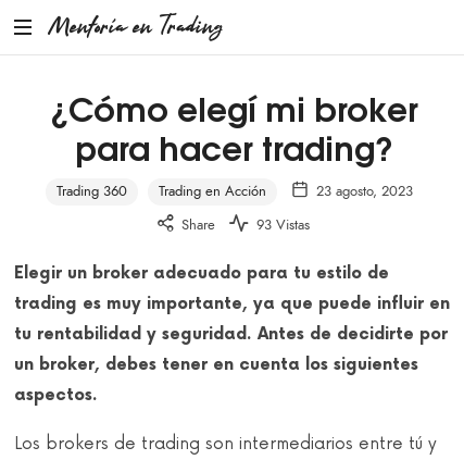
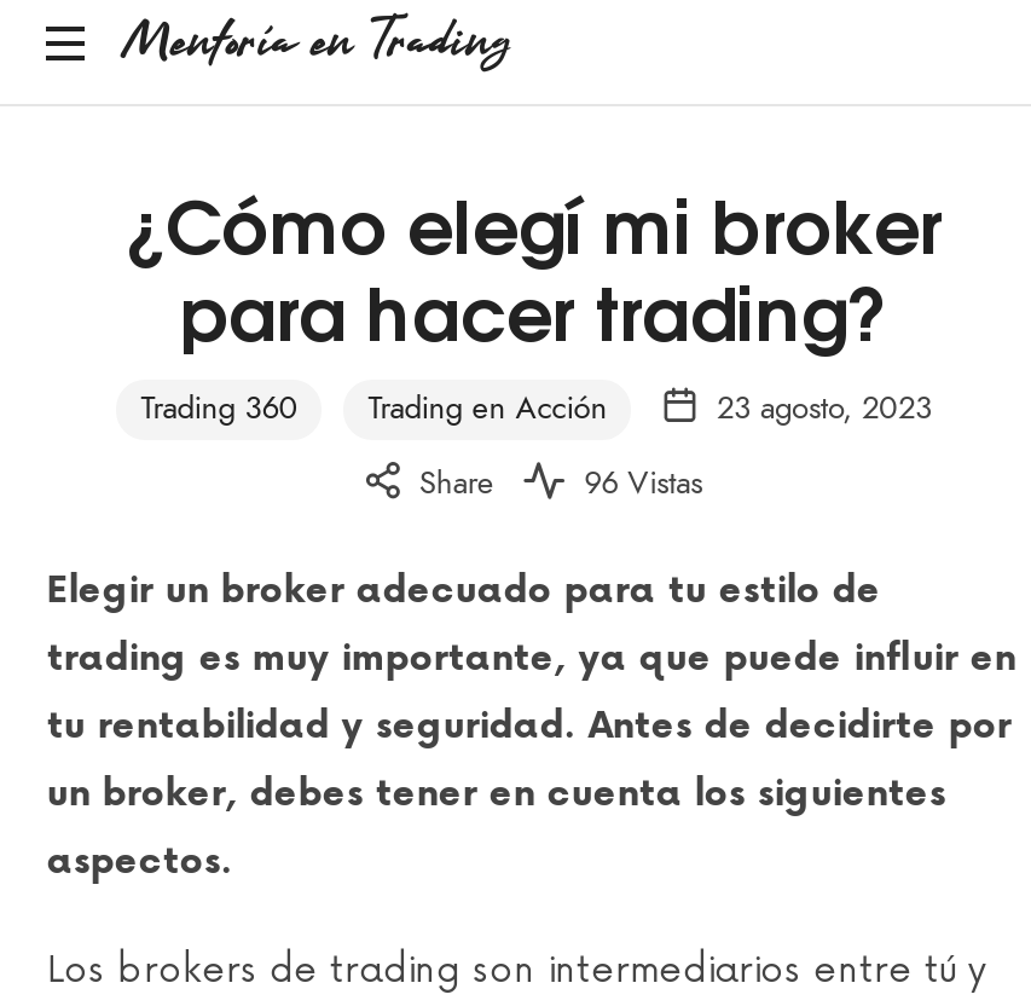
- Share 93 Vistas
+ Share 96 Vistas
